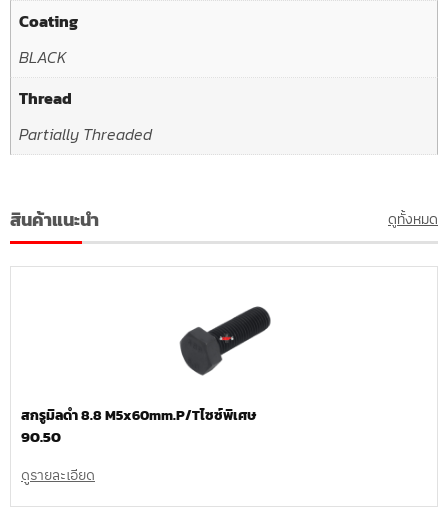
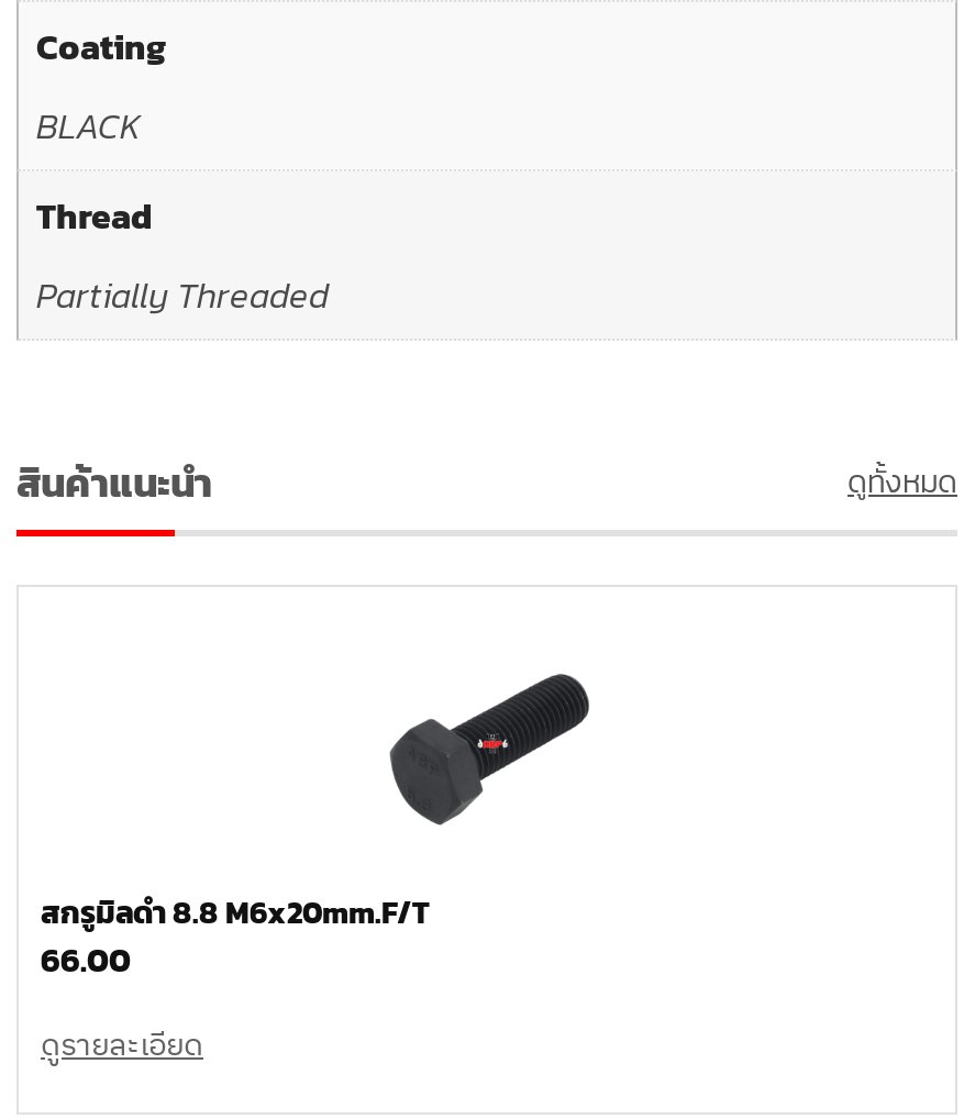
- สกรูมิลดำ 8.8 M5x60mm.P/Tไซซ์พิเศษ
- 90.50
+ สกรูมิลดำ 8.8 M6x20mm.F/T
+ 66.00
